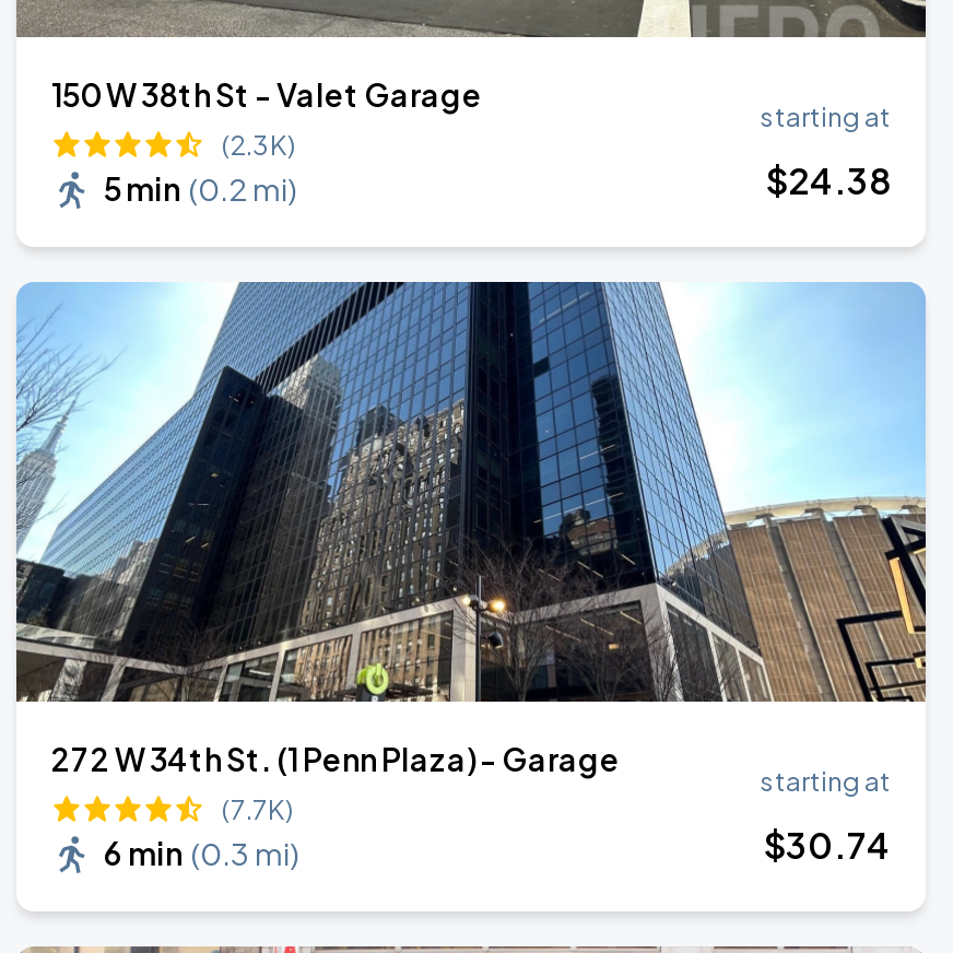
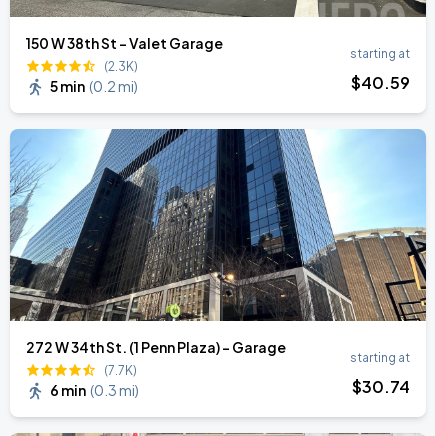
- $24.38
+ $40.59
